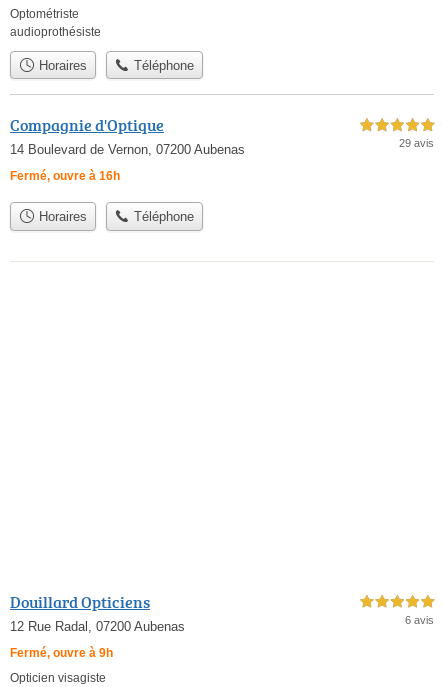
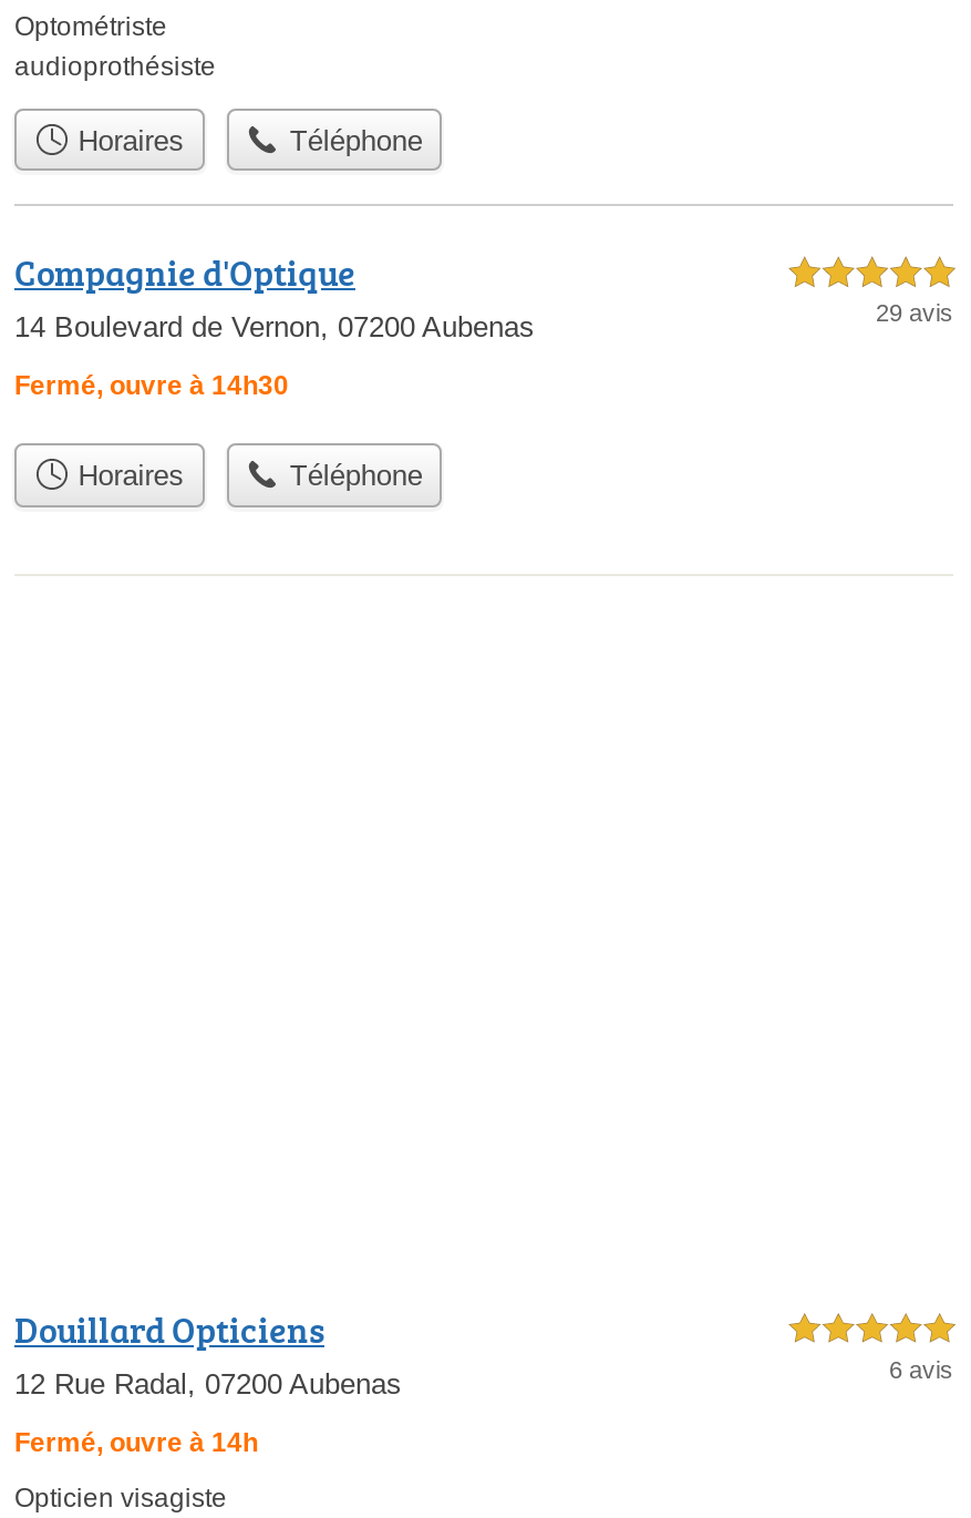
- Fermé, ouvre à 16h
+ Fermé, ouvre à 14h30

- Fermé, ouvre à 9h
+ Fermé, ouvre à 14h
